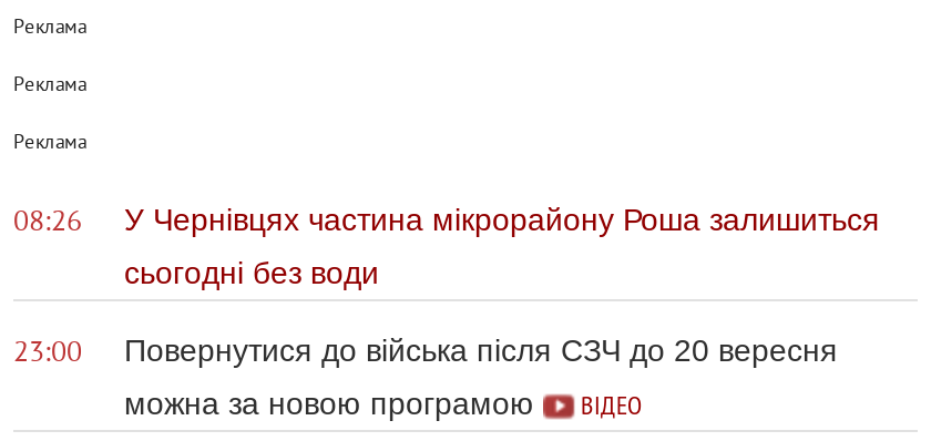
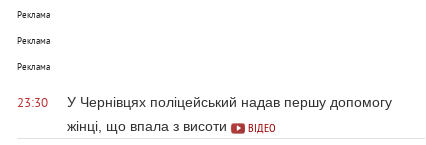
- 08:26
- У Чернівцях частина мікрорайону Роша залишиться
- сьогодні без води
- 23:00
- Повернутися до війська після СЗЧ до 20 вересня
- можна за новою програмою
+ 23:30
+ У Чернівцях поліцейський надав першу допомогу
+ жінці, що впала з висоти
